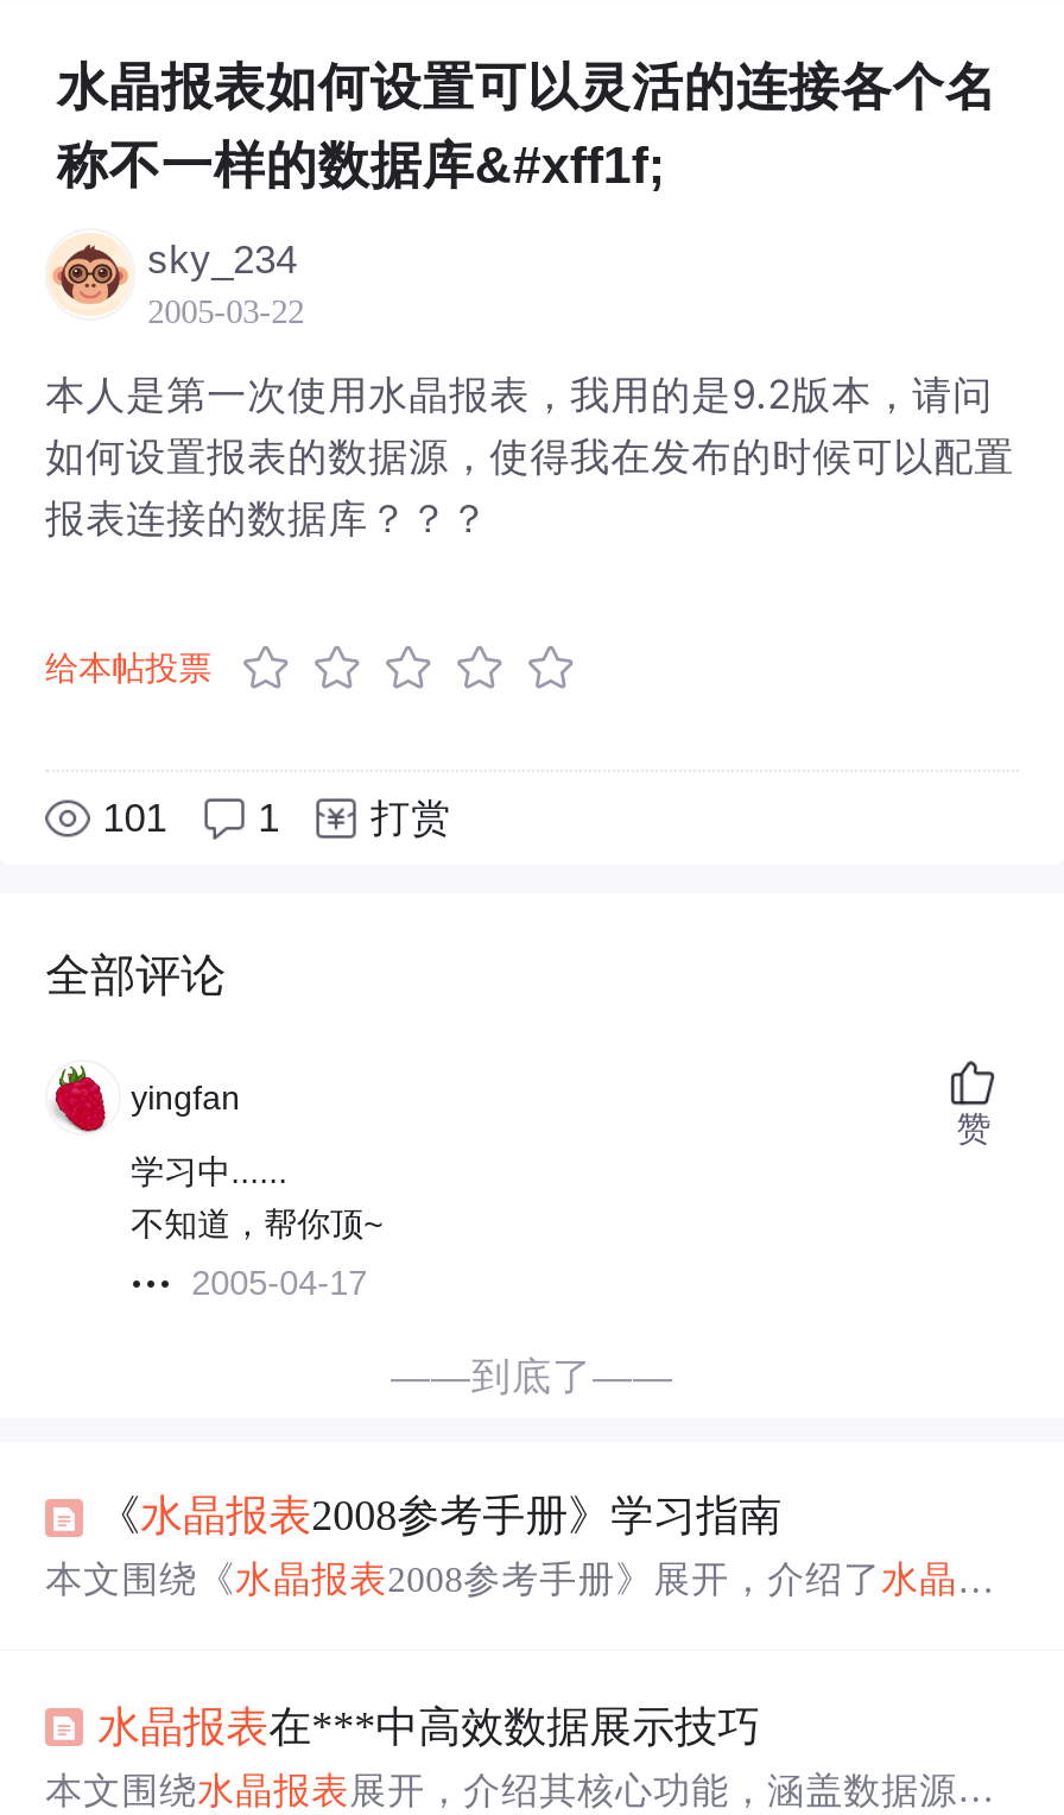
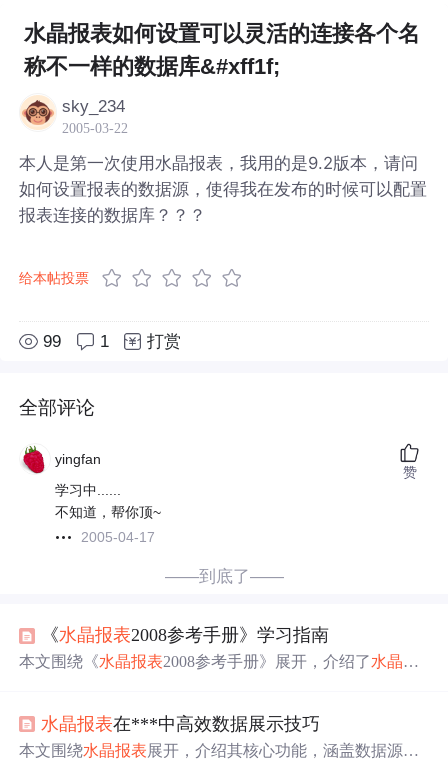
- 101
+ 99
